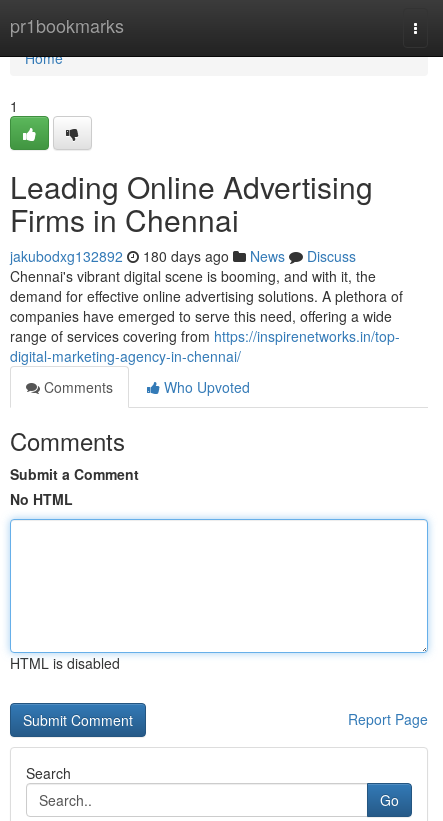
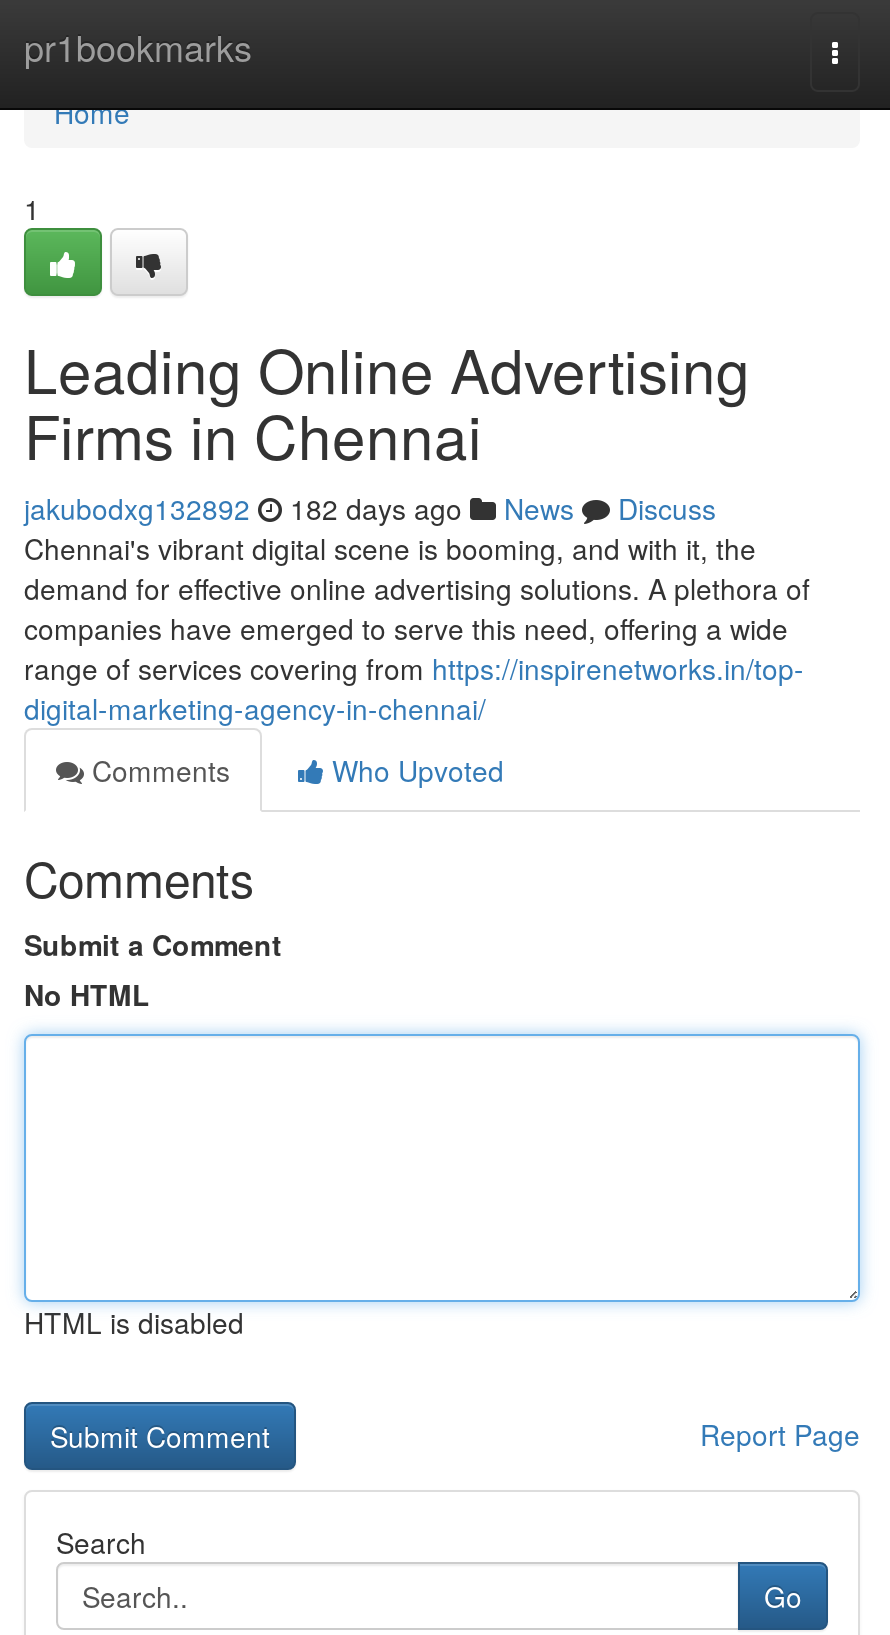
- jakubodxg132892 180 days ago News Discuss
+ jakubodxg132892 182 days ago News Discuss
